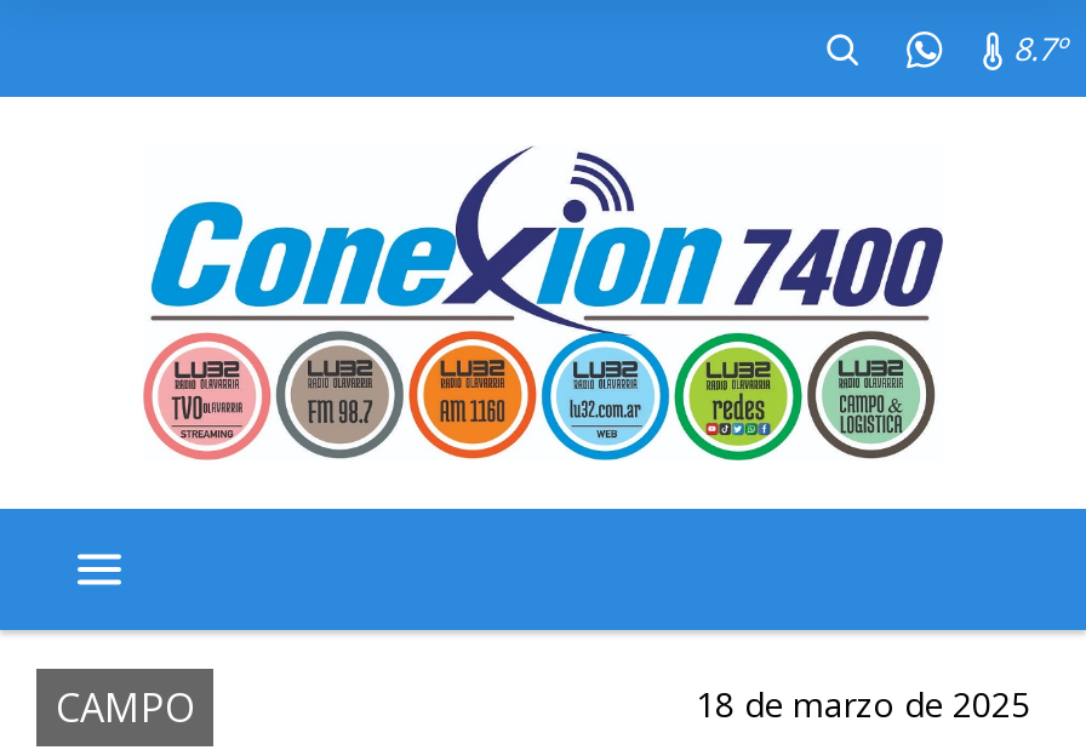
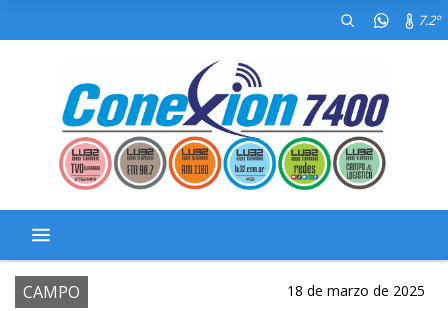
- 8.7º
+ 7.2º
